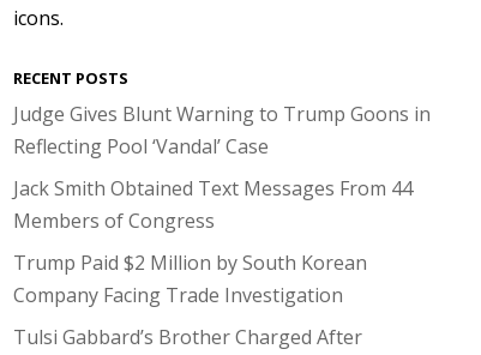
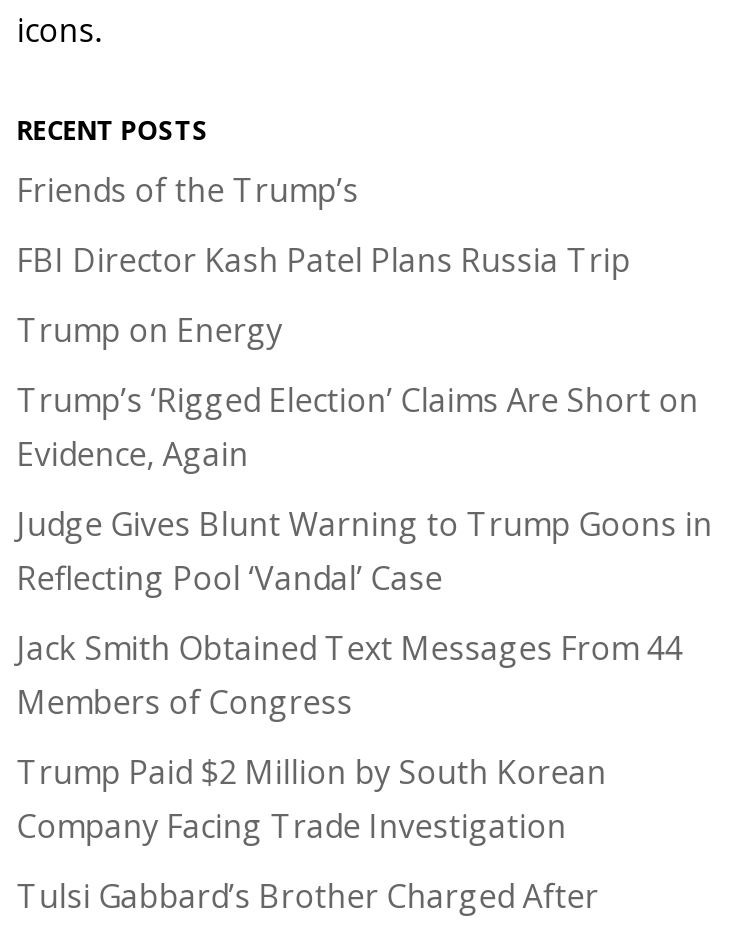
+ Friends of the Trump’s
+ FBI Director Kash Patel Plans Russia Trip
+ Trump on Energy
+ Trump’s ‘Rigged Election’ Claims Are Short on
+ Evidence, Again
